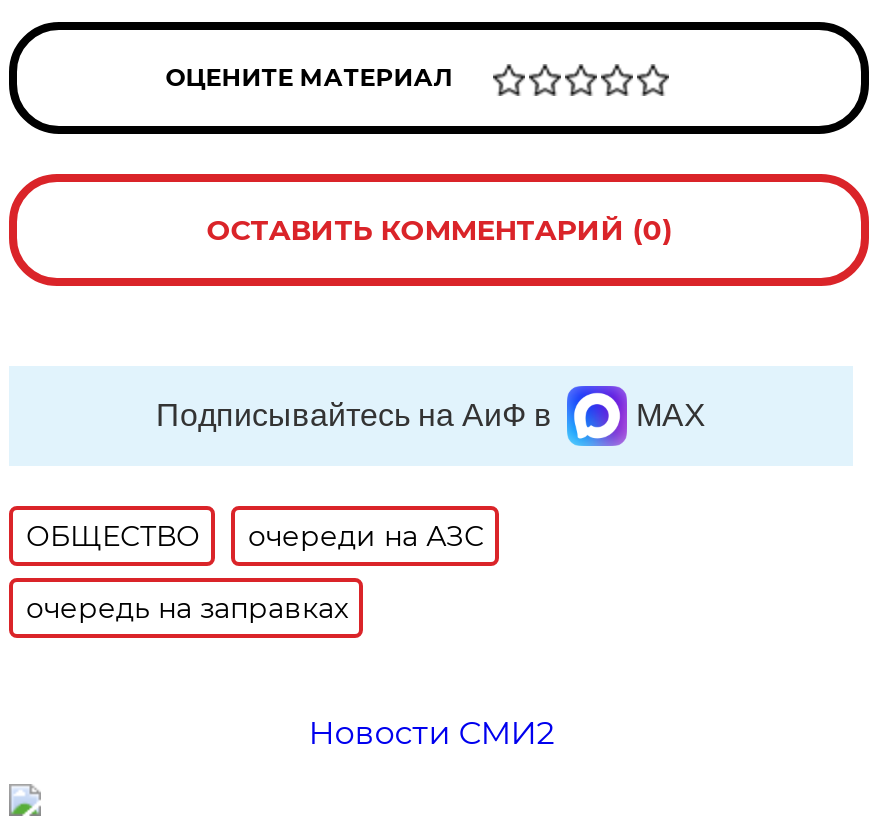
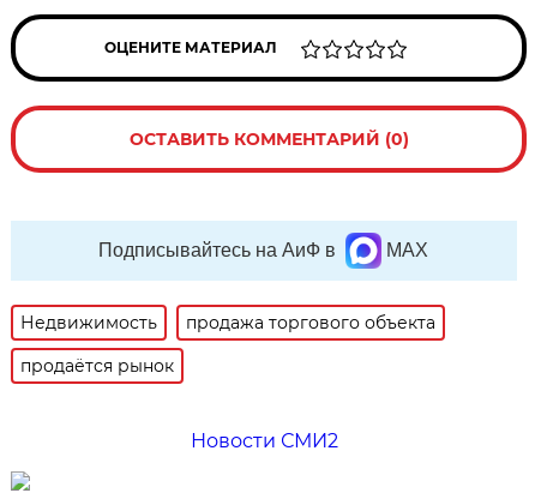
- ОБЩЕСТВО
- очереди на АЗС
+ Недвижимость
+ продажа торгового объекта

- очередь на заправках
+ продаётся рынок
